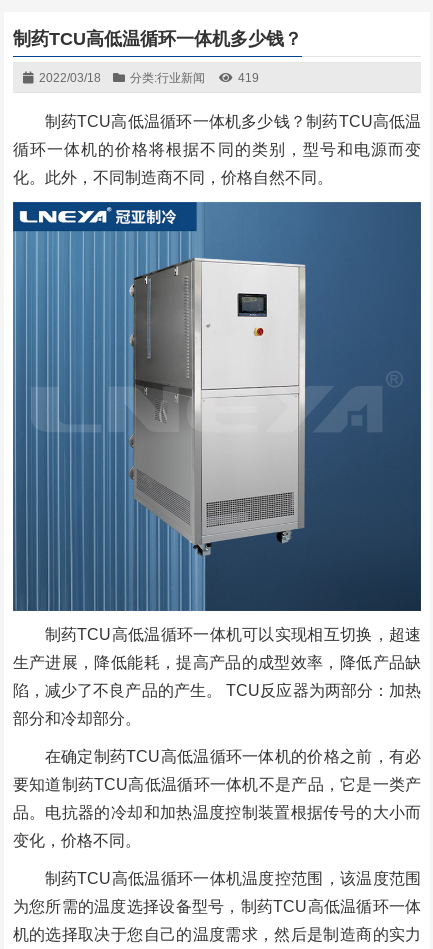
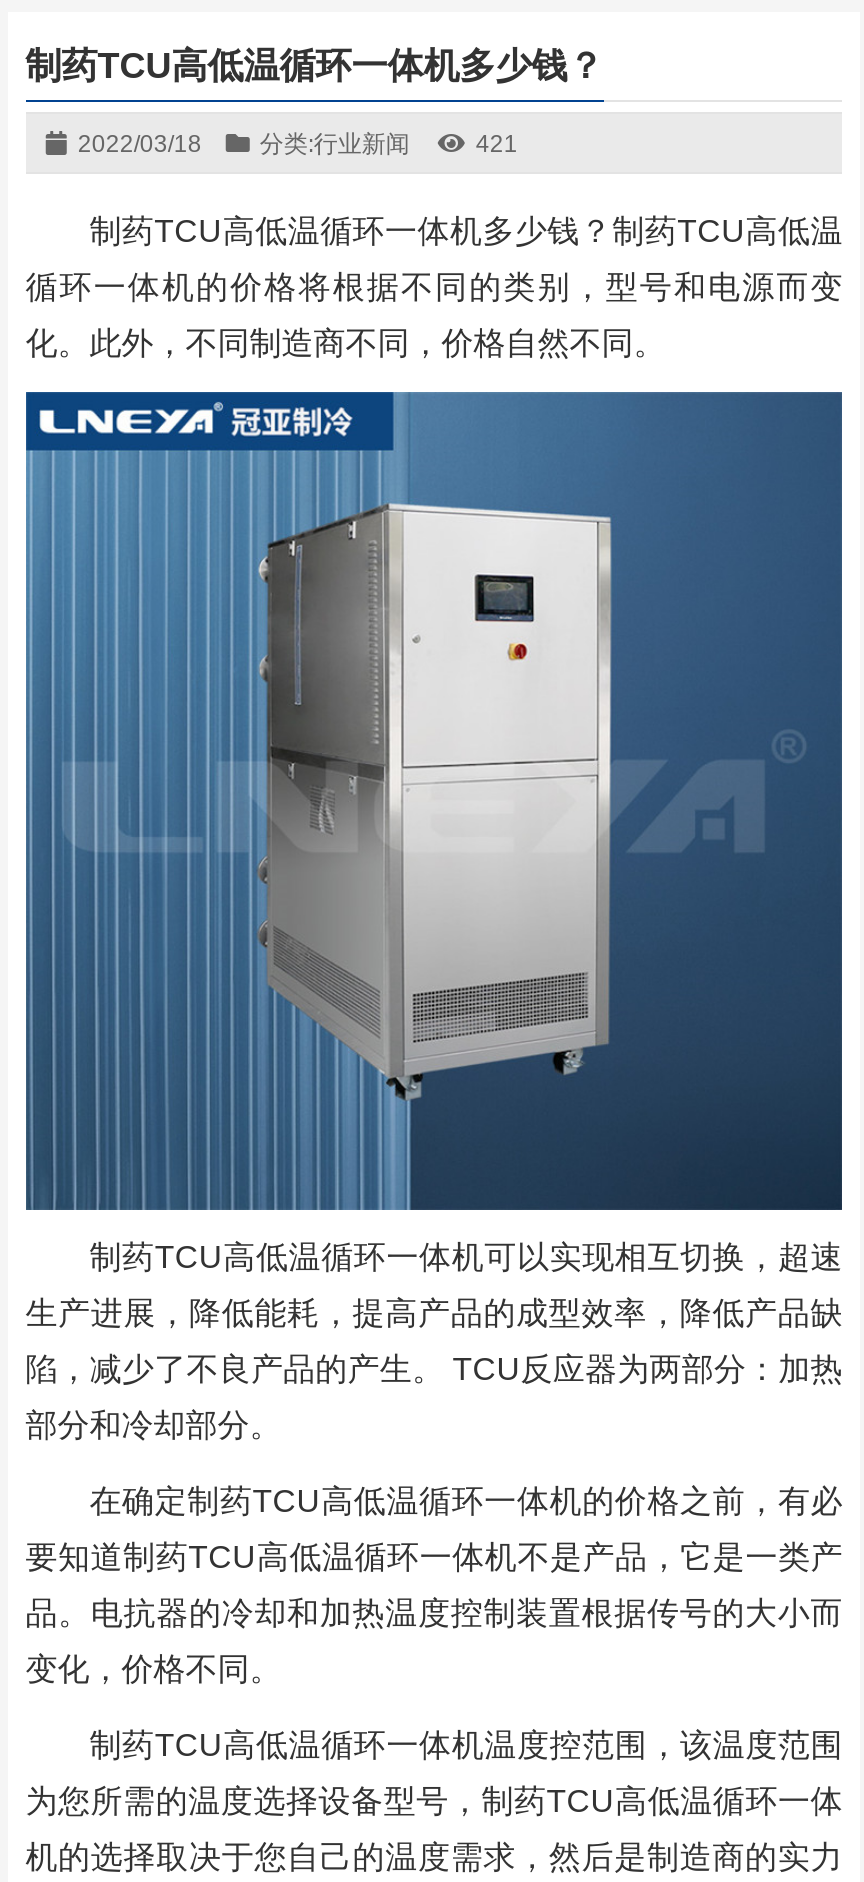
- 419
+ 421
